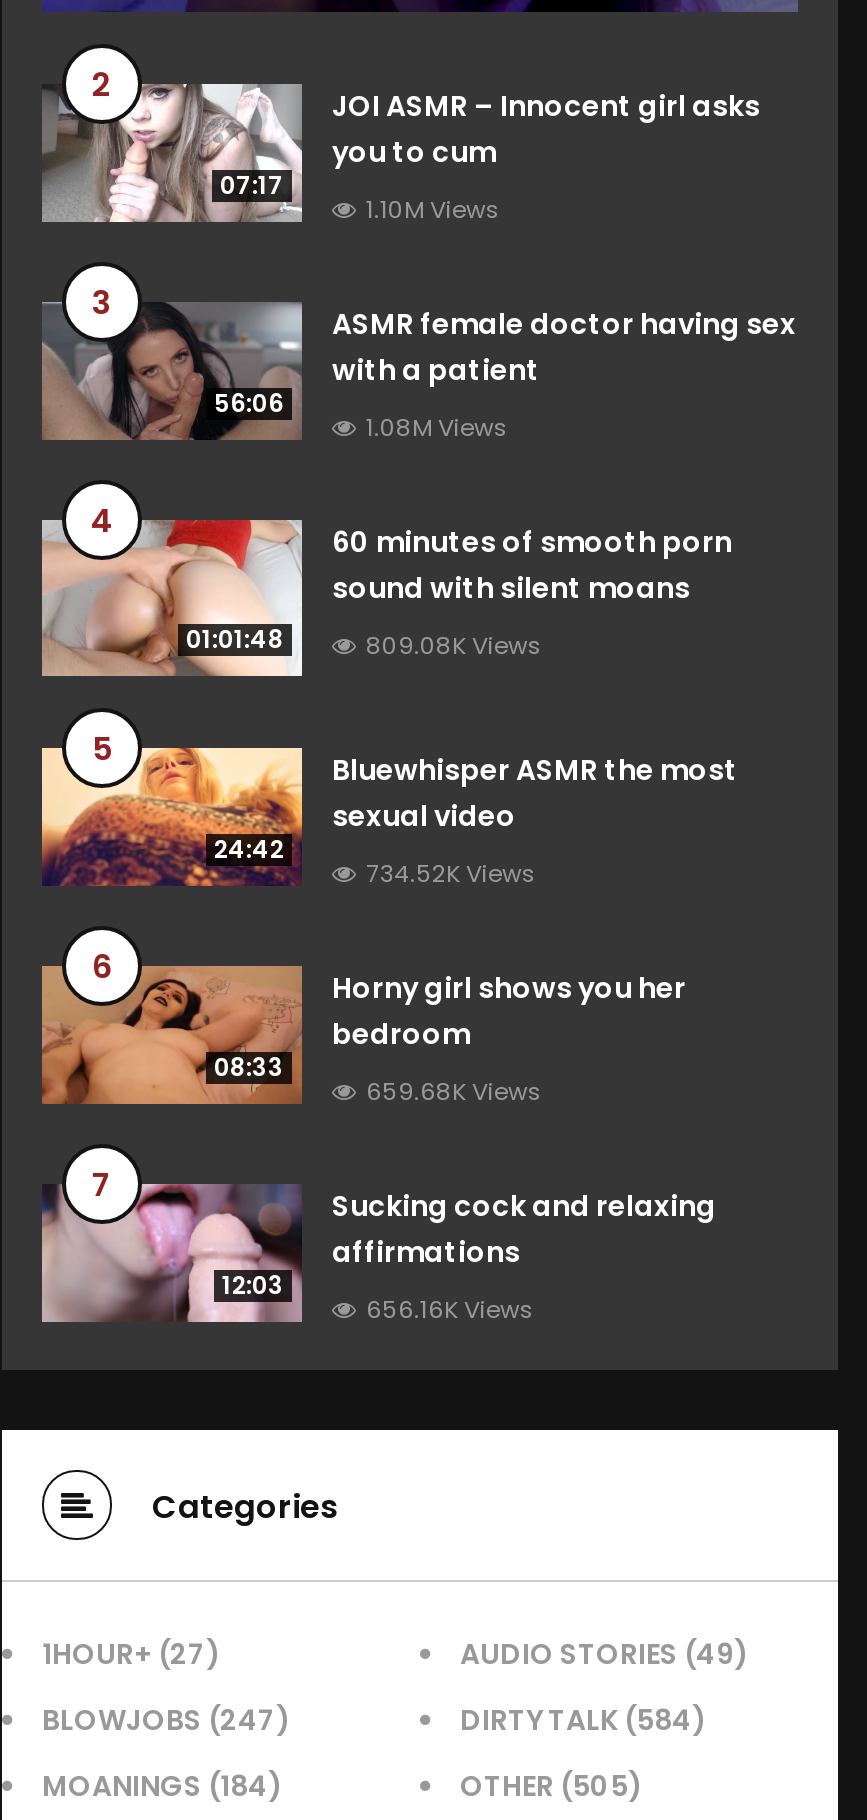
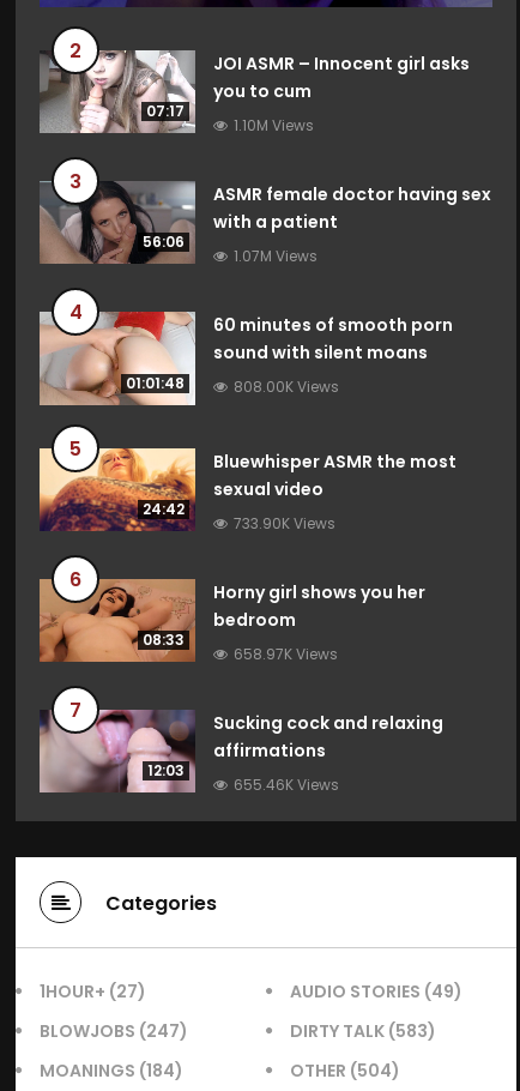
- 1.08M Views
+ 1.07M Views

- 809.08K Views
+ 808.00K Views

- 734.52K Views
+ 733.90K Views

- 659.68K Views
+ 658.97K Views

- 656.16K Views
+ 655.46K Views

- DIRTY TALK (584)
+ DIRTY TALK (583)

- OTHER (505)
+ OTHER (504)
